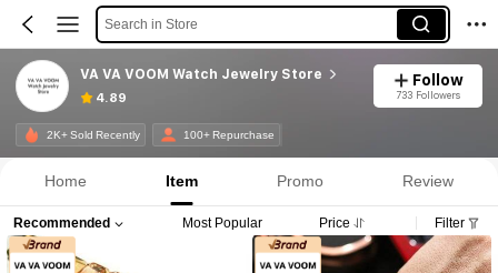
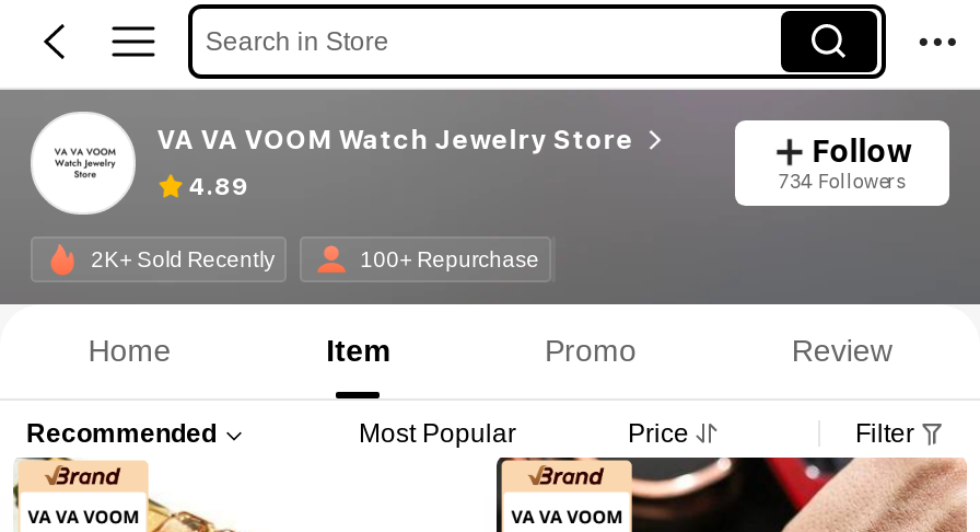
- 733 Followers
+ 734 Followers
